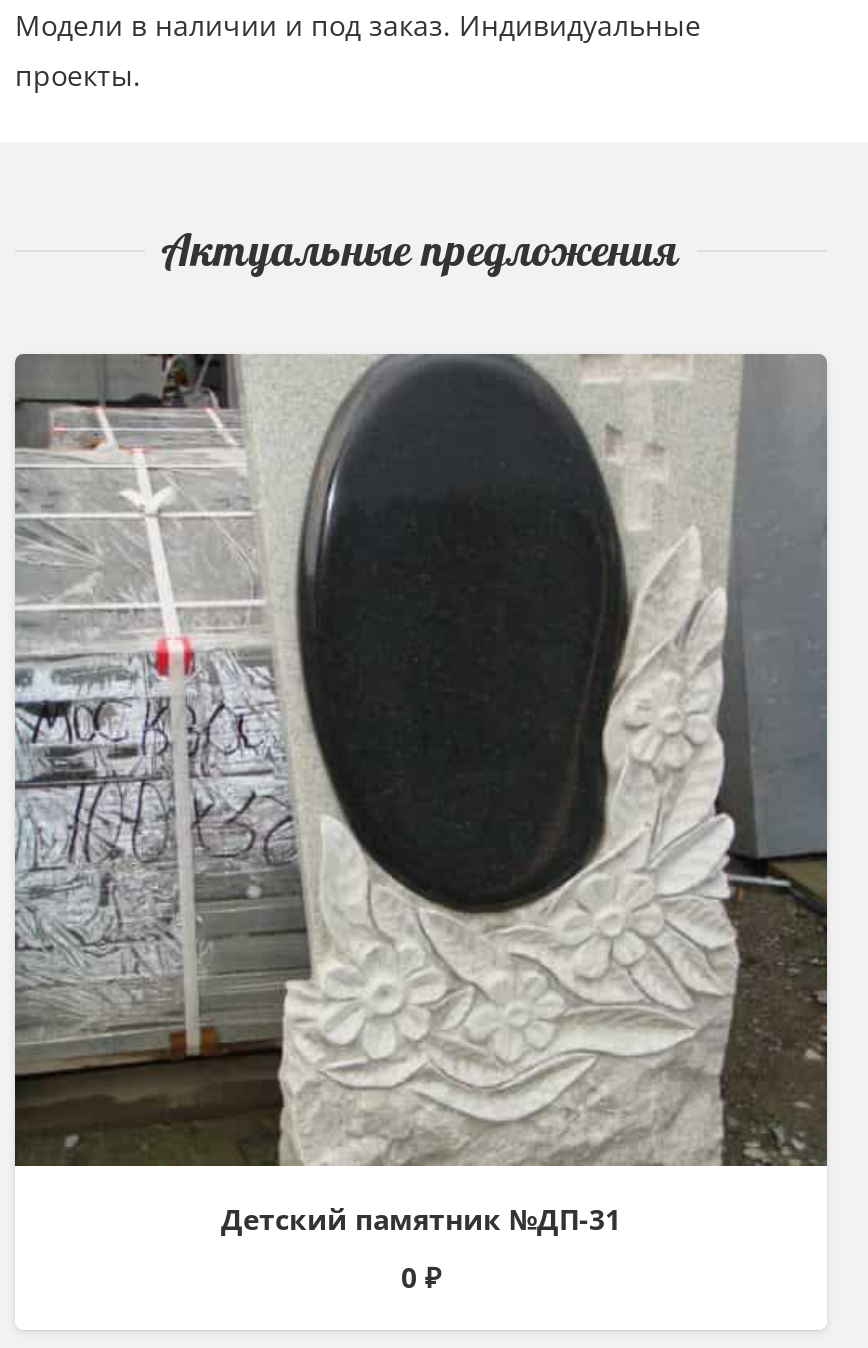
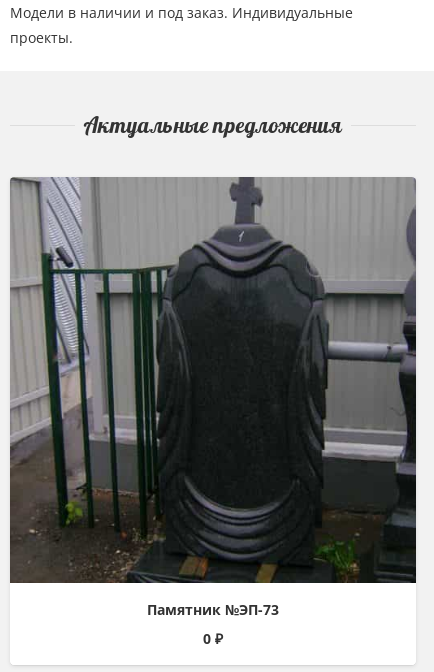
- [image]
- Детский памятник №ДП-31
+ [image]
+ Памятник №ЭП-73
